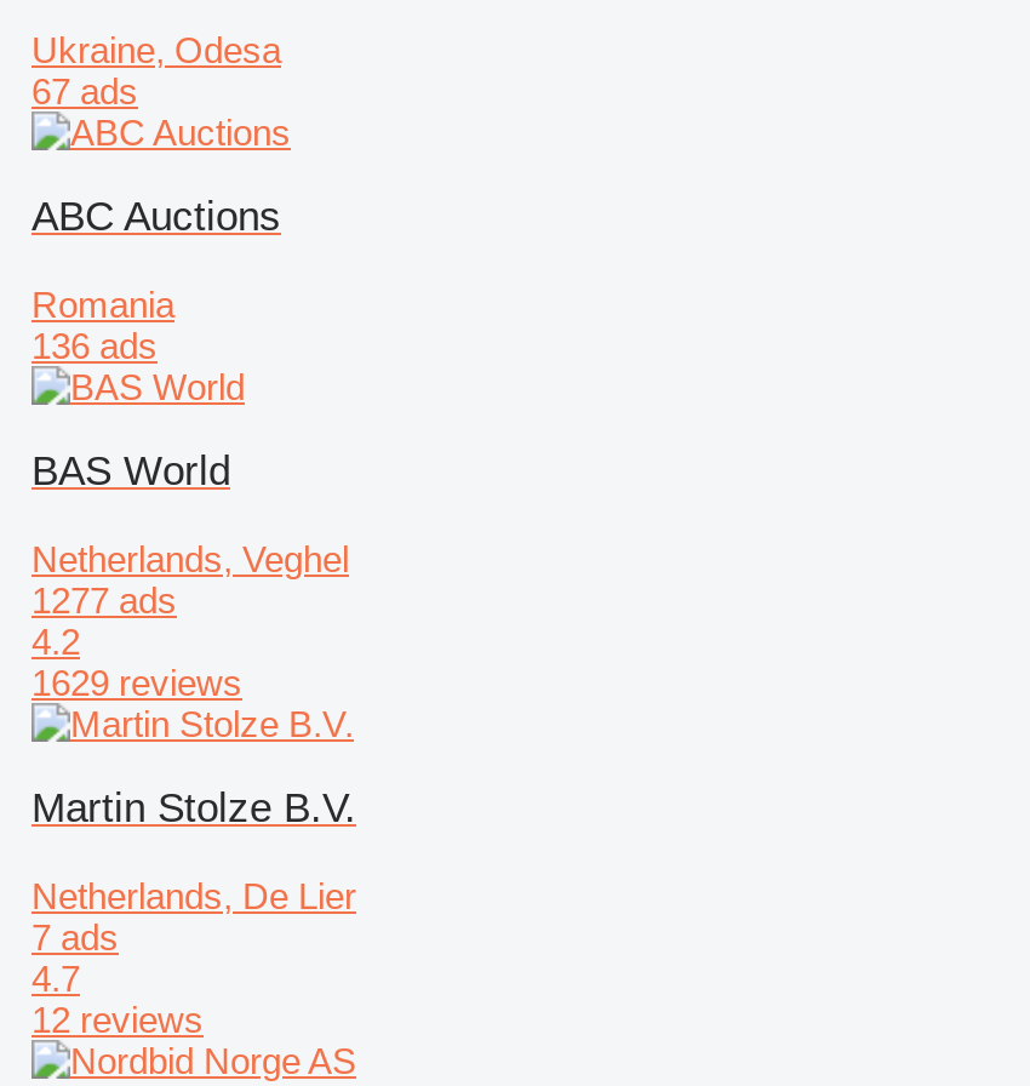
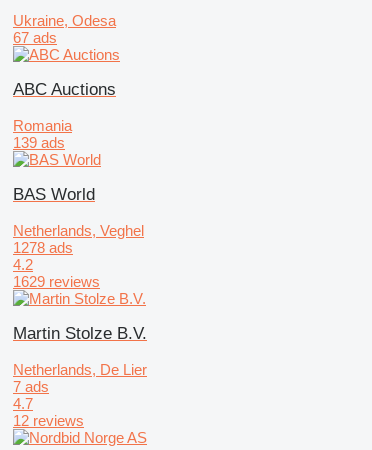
- 136 ads
+ 139 ads

- 1277 ads
+ 1278 ads
